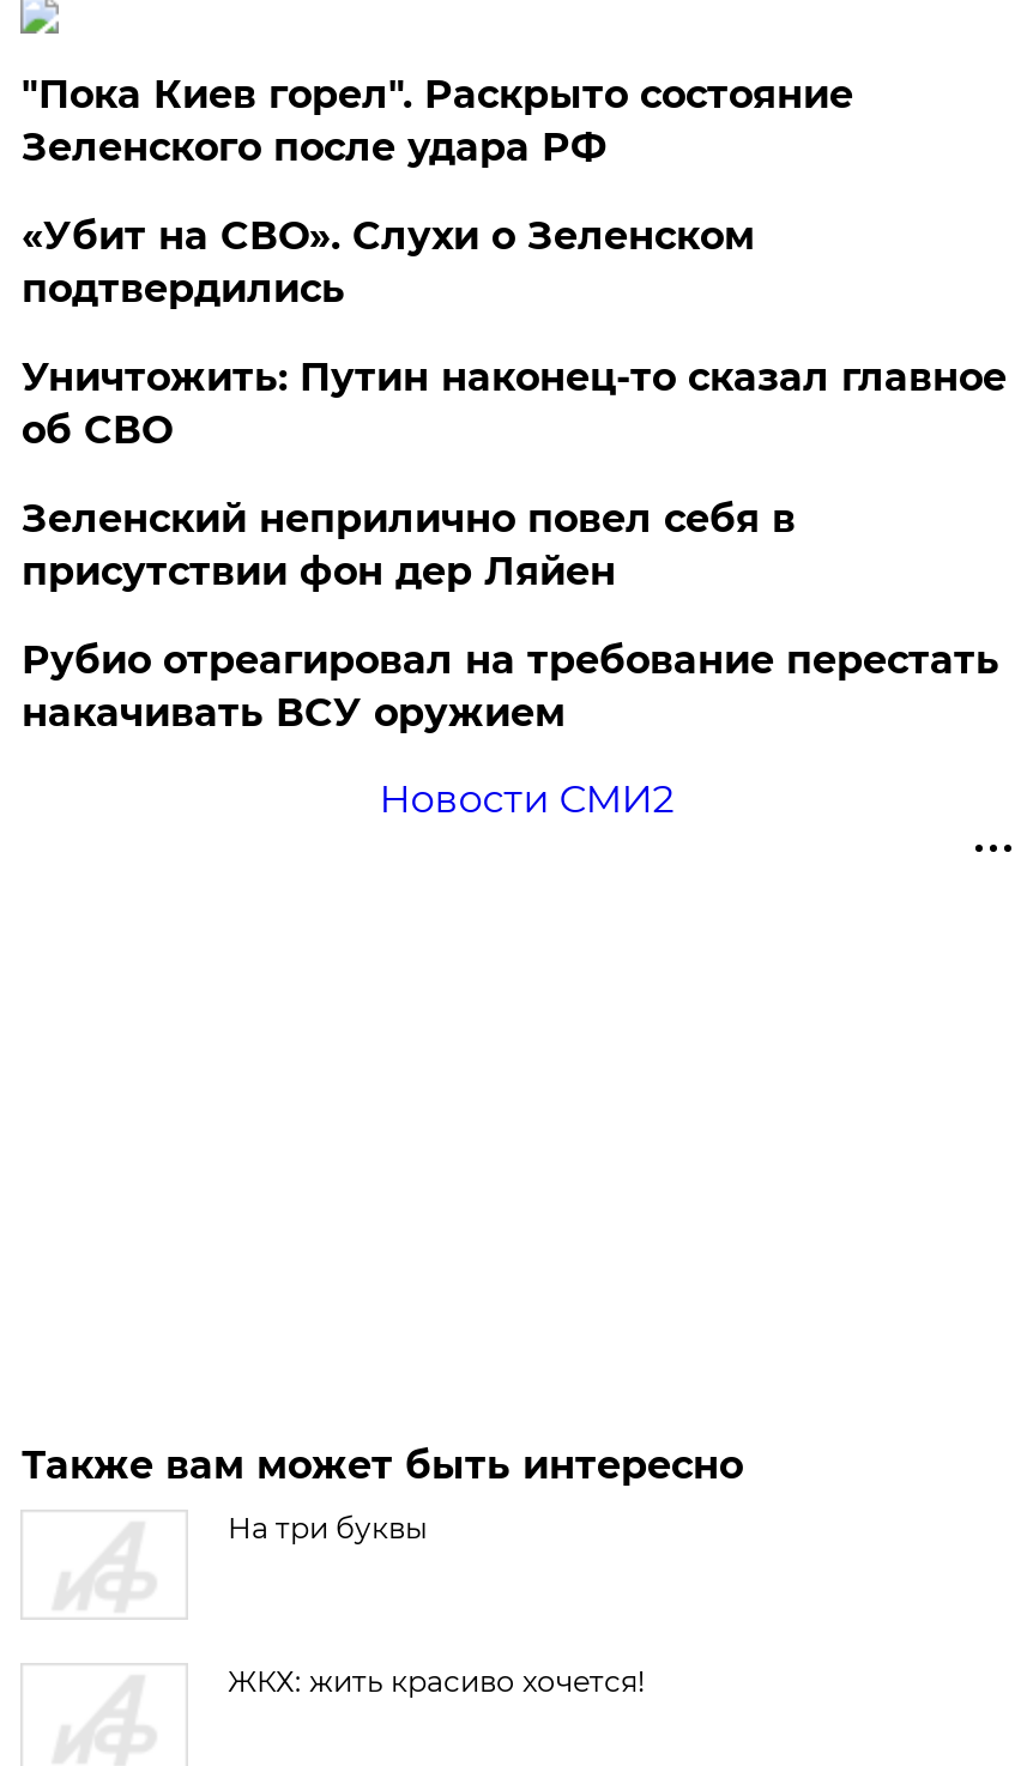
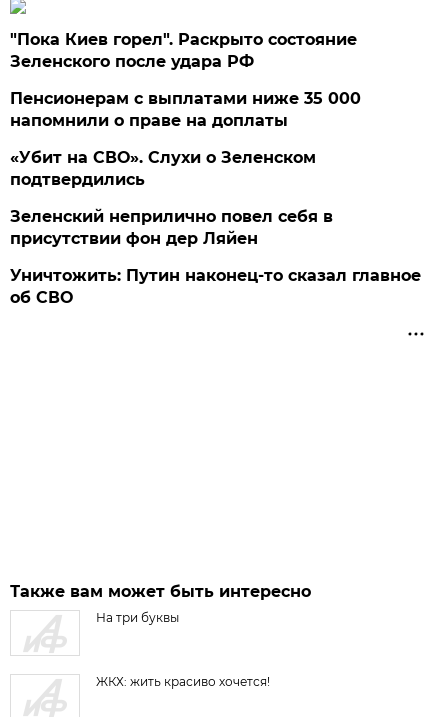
+ Пенсионерам с выплатами ниже 35 000
+ напомнили о праве на доплаты

moved down: «Убит на СВО». Слухи о Зеленском | подтвердились

moved down: Уничтожить: Путин наконец-то сказал главное | об СВО

- Рубио отреагировал на требование перестать
- накачивать ВСУ оружием
- Новости СМИ2
